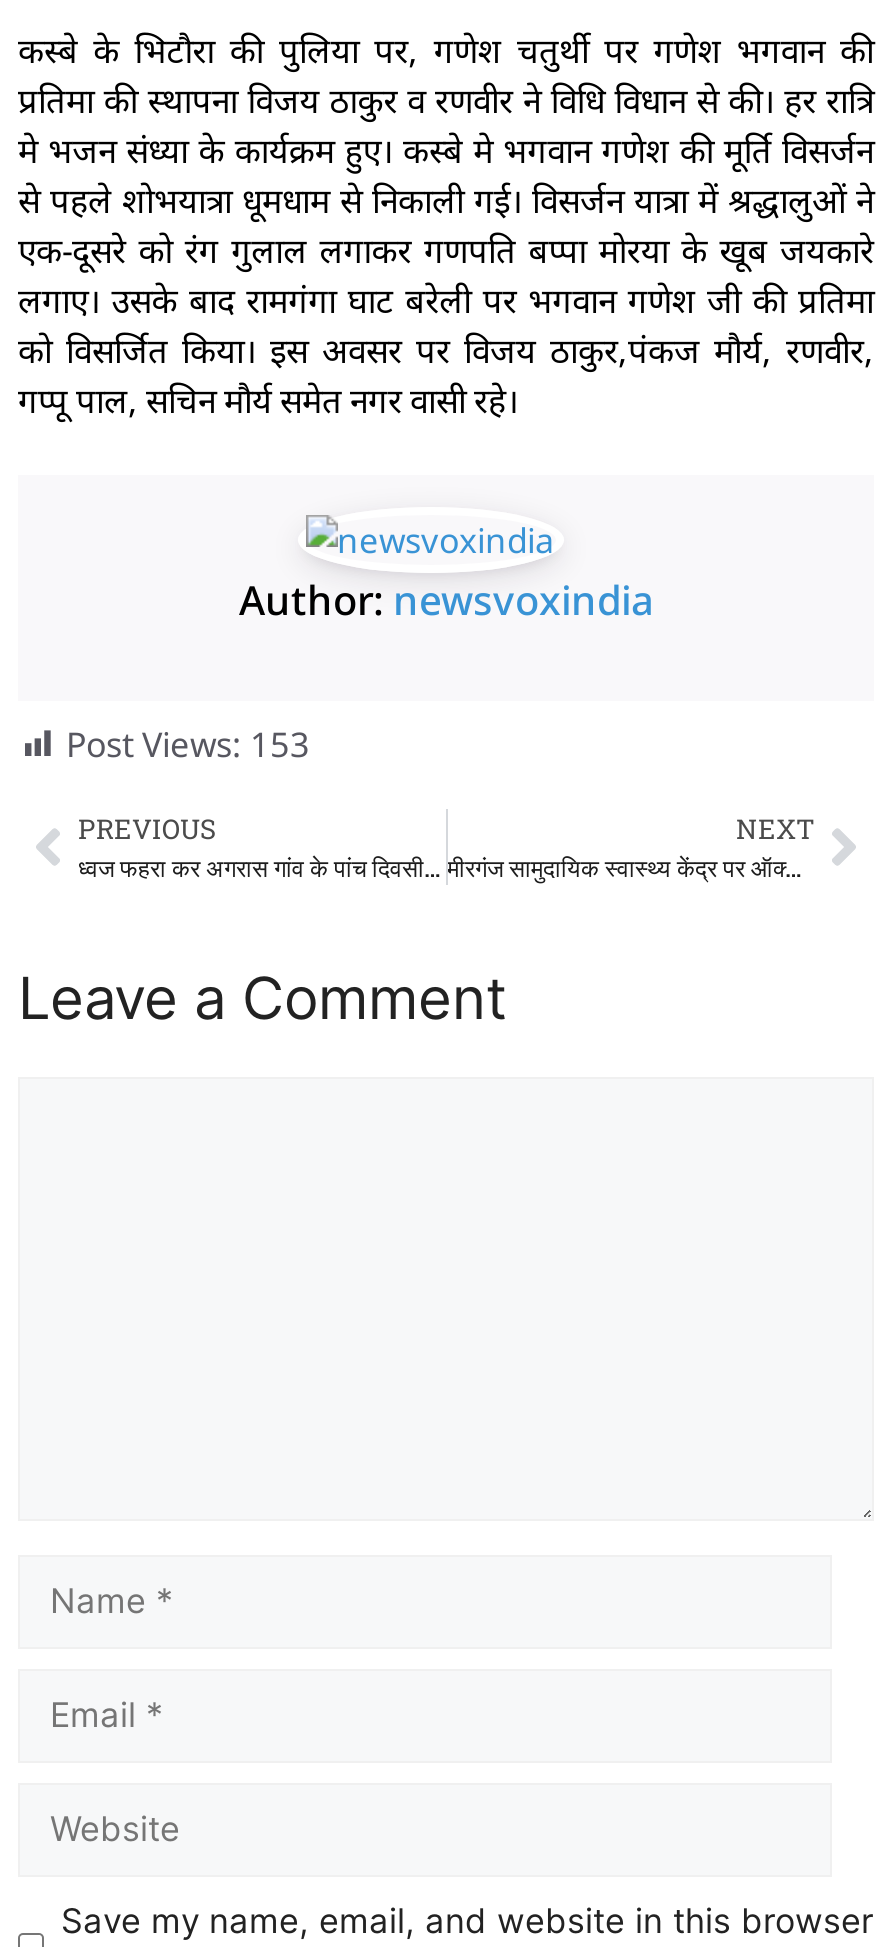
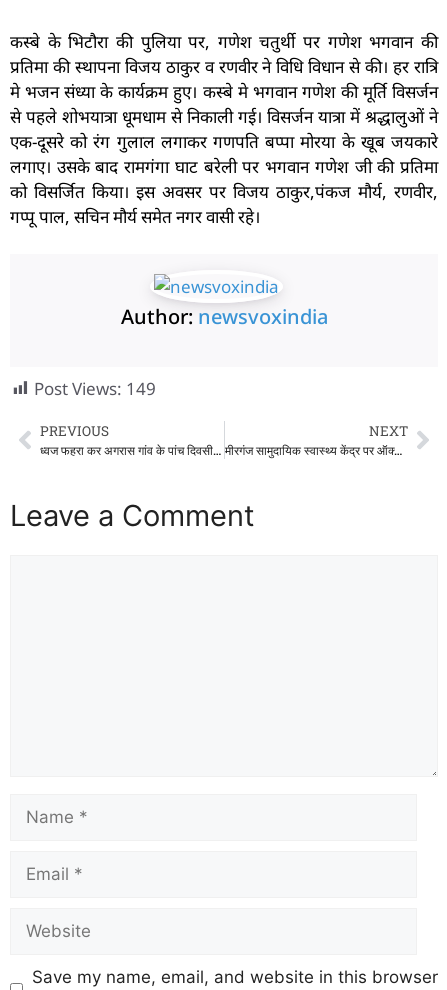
- Post Views: 153
+ Post Views: 149
